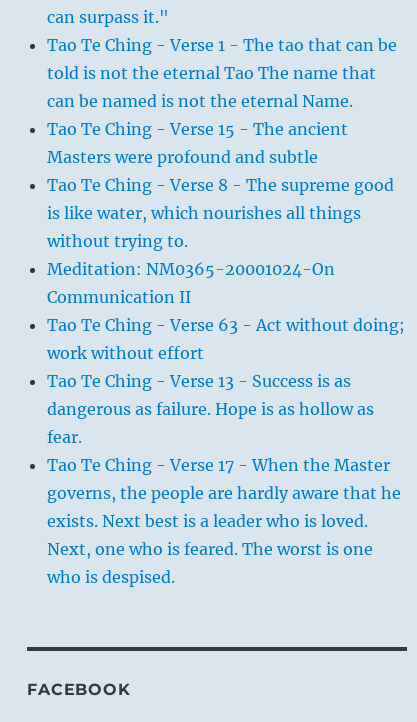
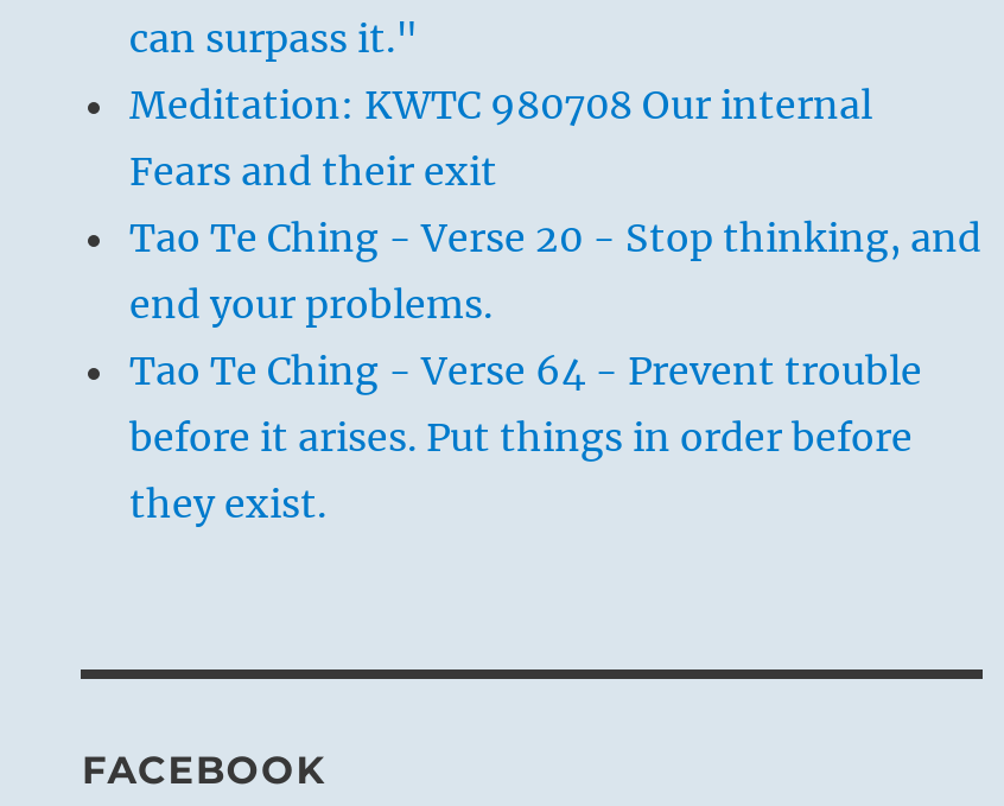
- Tao Te Ching - Verse 1 - The tao that can be
- told is not the eternal Tao The name that
- can be named is not the eternal Name.
- Tao Te Ching - Verse 15 - The ancient
- Masters were profound and subtle
- Tao Te Ching - Verse 8 - The supreme good
- is like water, which nourishes all things
- without trying to.
- Meditation: NM0365-20001024-On
- Communication II
- Tao Te Ching - Verse 63 - Act without doing;
- work without effort
- Tao Te Ching - Verse 13 - Success is as
- dangerous as failure. Hope is as hollow as
- fear.
- Tao Te Ching - Verse 17 - When the Master
- governs, the people are hardly aware that he
- exists. Next best is a leader who is loved.
- Next, one who is feared. The worst is one
- who is despised.
+ Meditation: KWTC 980708 Our internal
+ Fears and their exit
+ Tao Te Ching - Verse 20 - Stop thinking, and
+ end your problems.
+ Tao Te Ching - Verse 64 - Prevent trouble
+ before it arises. Put things in order before
+ they exist.
